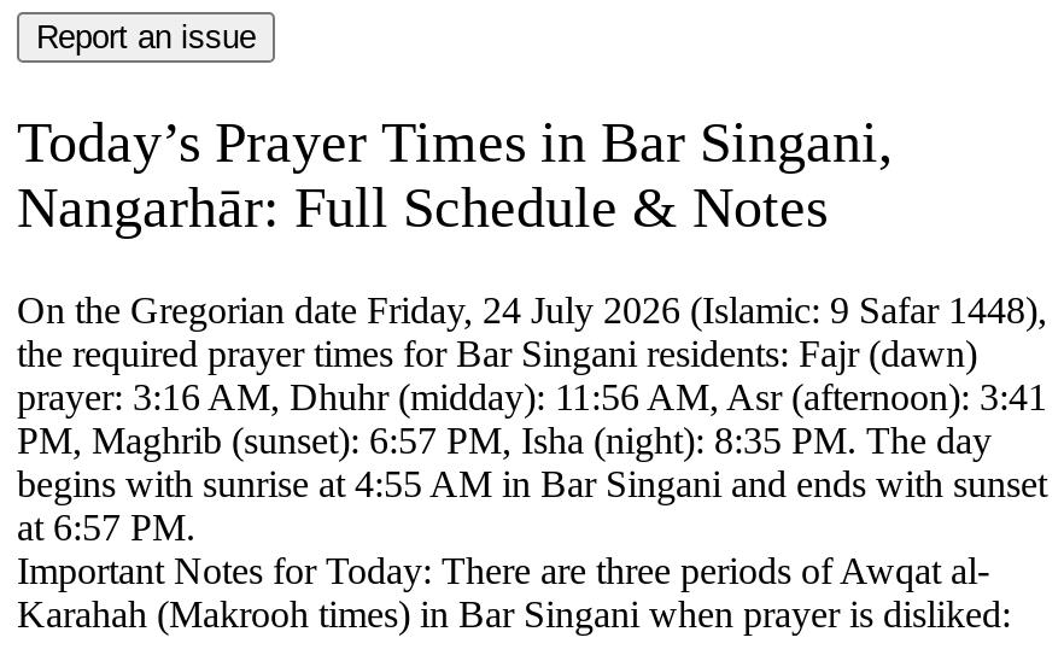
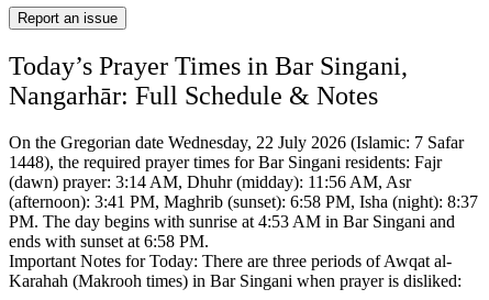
- On the Gregorian date Friday, 24 July 2026 (Islamic: 9 Safar 1448),
- the required prayer times for Bar Singani residents: Fajr (dawn)
- prayer: 3:16 AM, Dhuhr (midday): 11:56 AM, Asr (afternoon): 3:41
- PM, Maghrib (sunset): 6:57 PM, Isha (night): 8:35 PM. The day
- begins with sunrise at 4:55 AM in Bar Singani and ends with sunset
- at 6:57 PM.
+ On the Gregorian date Wednesday, 22 July 2026 (Islamic: 7 Safar
+ 1448), the required prayer times for Bar Singani residents: Fajr
+ (dawn) prayer: 3:14 AM, Dhuhr (midday): 11:56 AM, Asr
+ (afternoon): 3:41 PM, Maghrib (sunset): 6:58 PM, Isha (night): 8:37
+ PM. The day begins with sunrise at 4:53 AM in Bar Singani and
+ ends with sunset at 6:58 PM.
